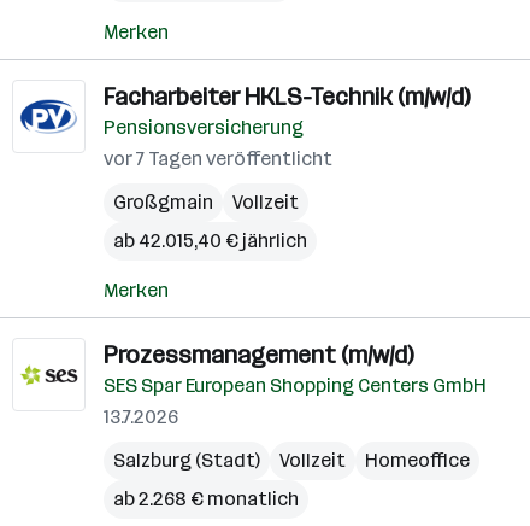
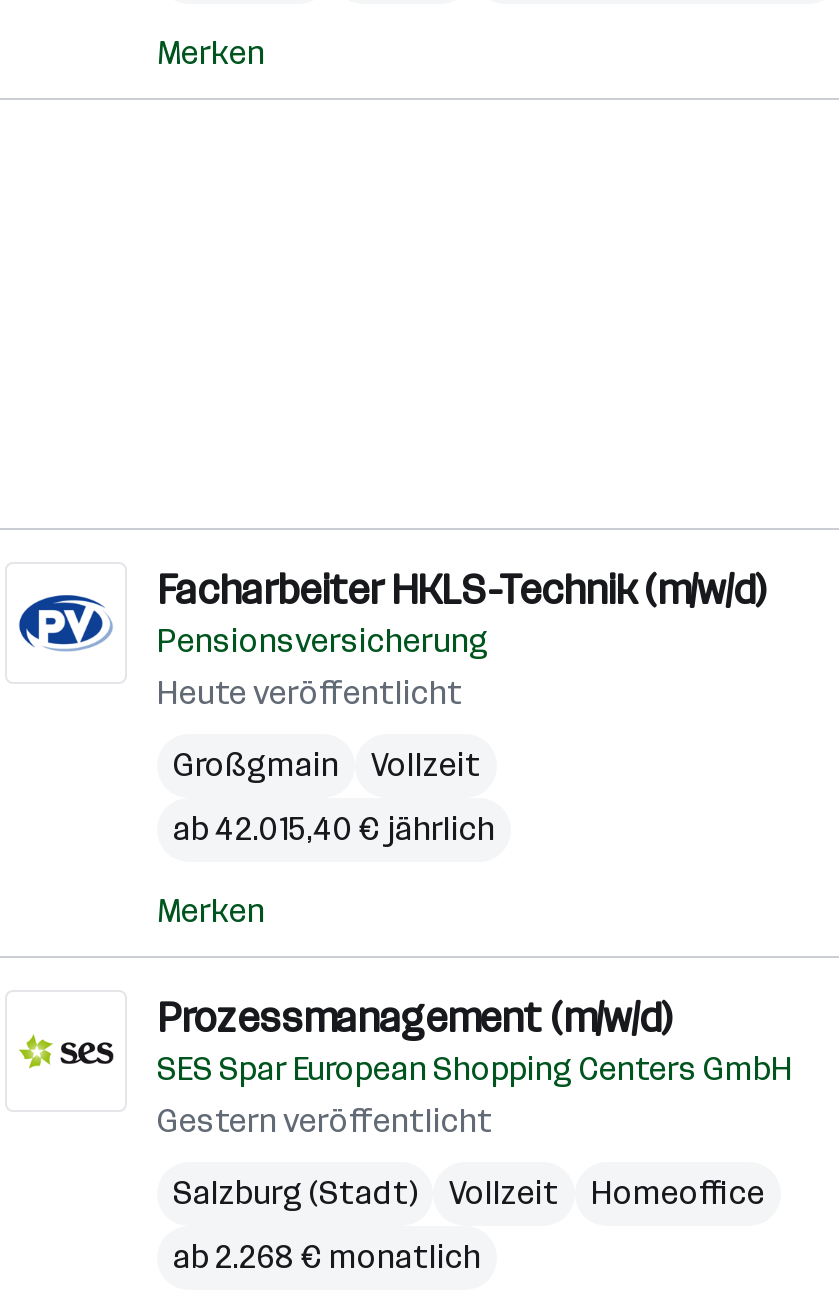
- vor 7 Tagen veröffentlicht
+ Heute veröffentlicht

- 13.7.2026
+ Gestern veröffentlicht
